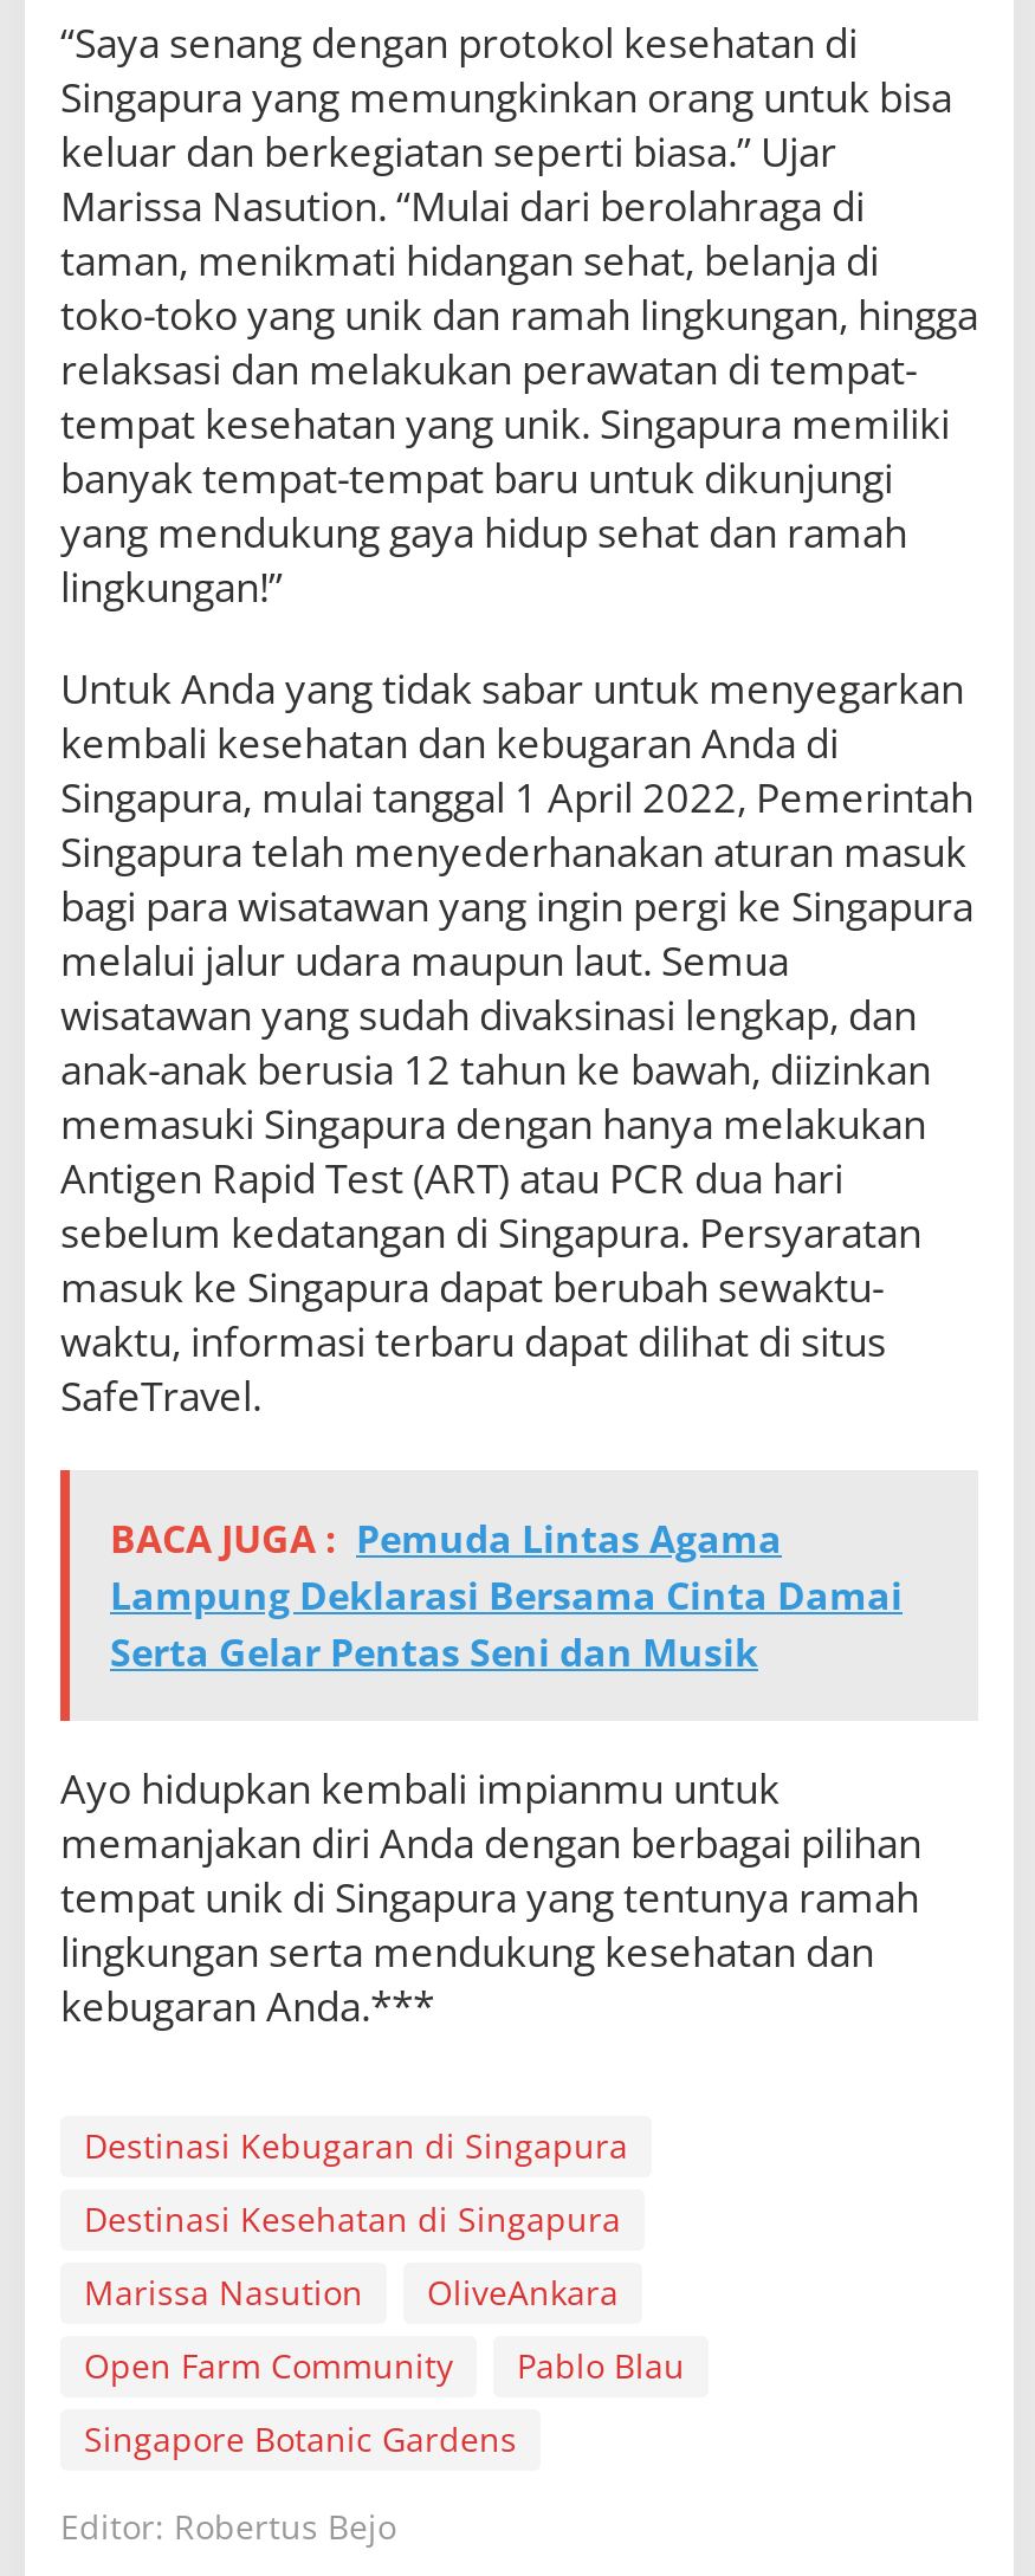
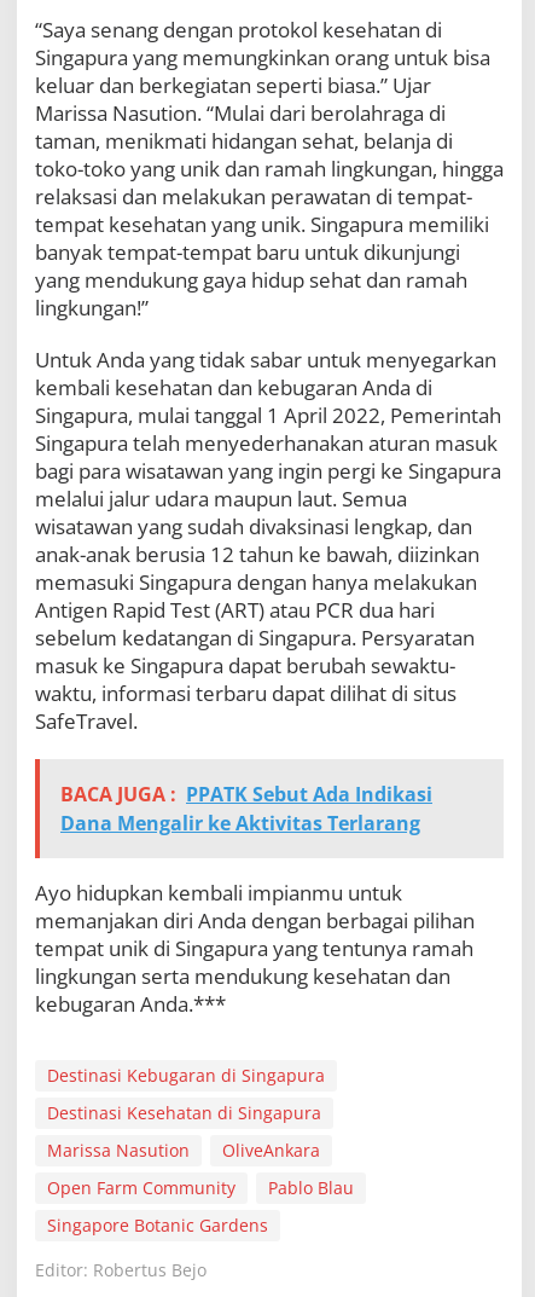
- BACA JUGA : Pemuda Lintas Agama
- Lampung Deklarasi Bersama Cinta Damai
- Serta Gelar Pentas Seni dan Musik
+ BACA JUGA : PPATK Sebut Ada Indikasi
+ Dana Mengalir ke Aktivitas Terlarang
